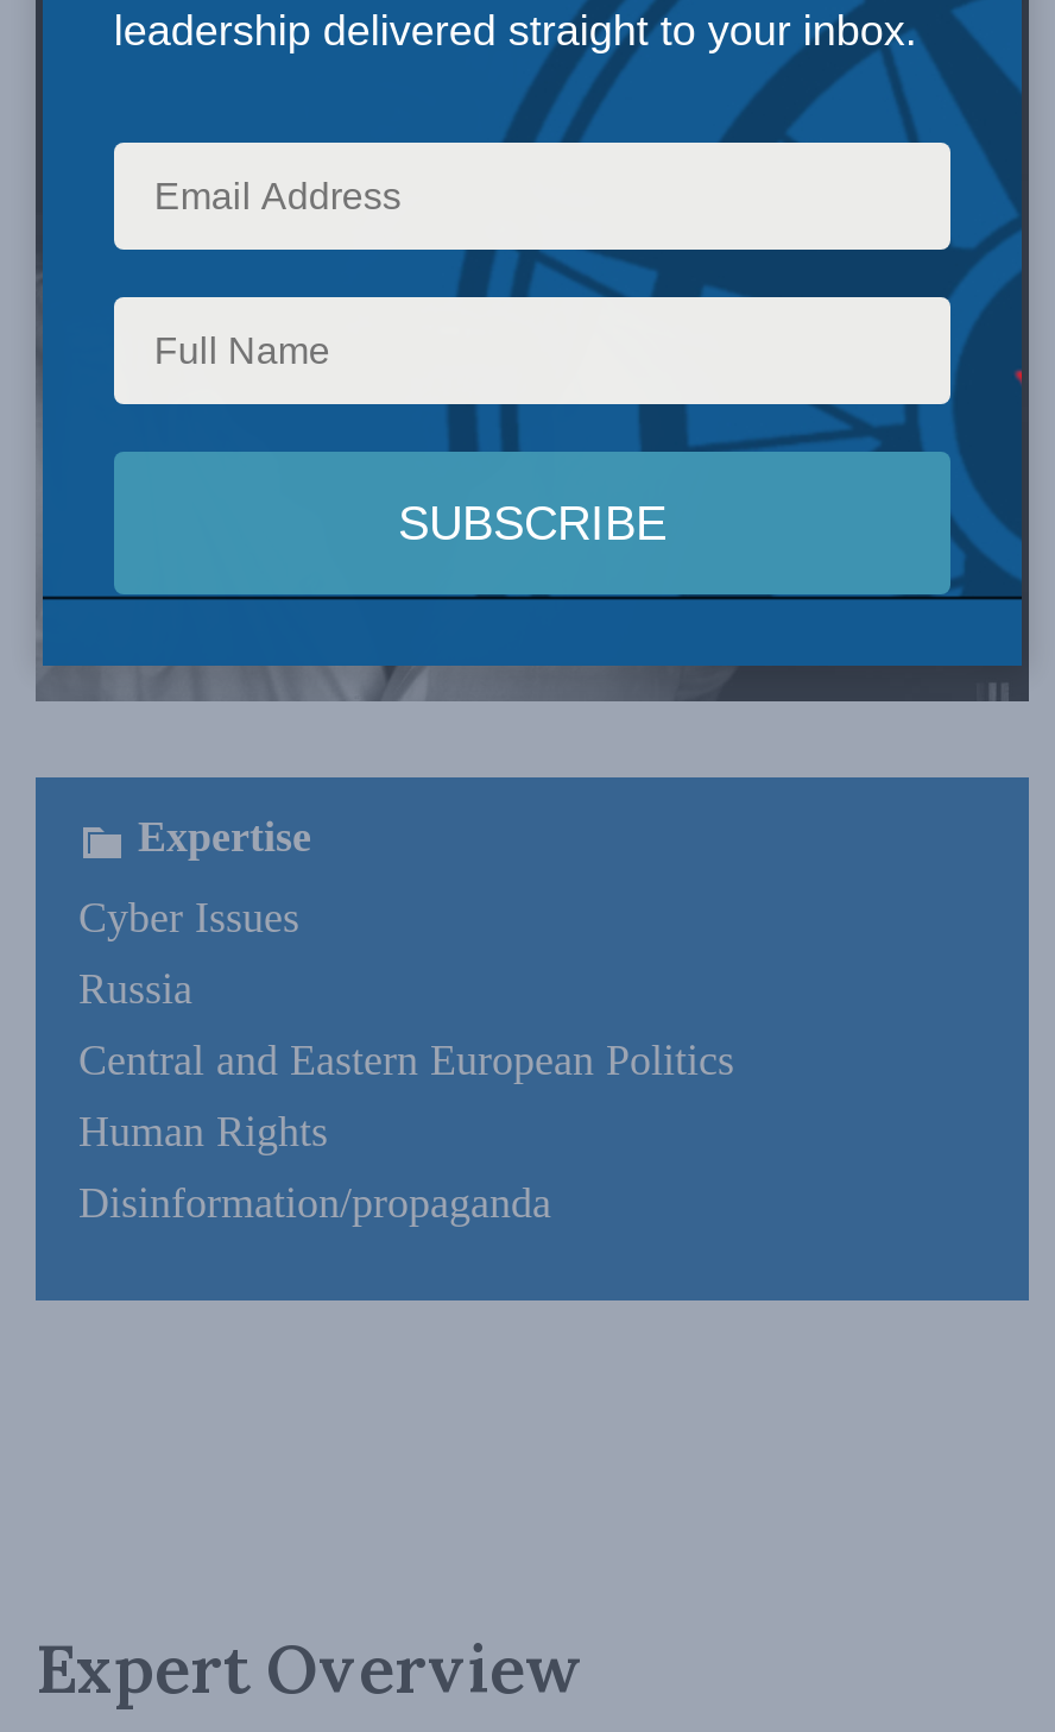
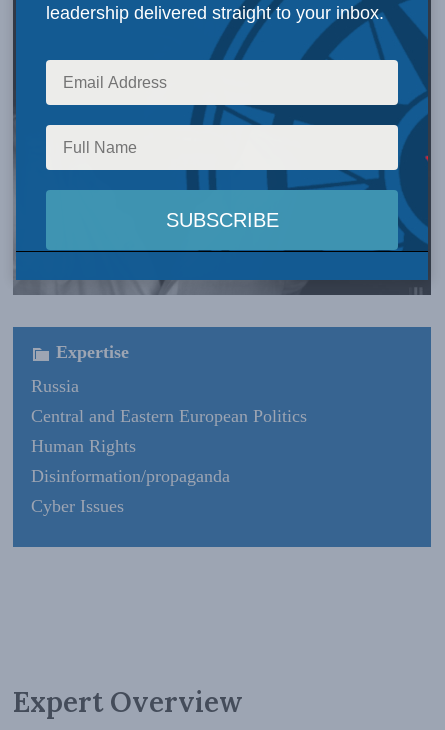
moved down: Cyber Issues

moved up: Russia | Central and Eastern European Politics | Human Rights | Disinformation/propaganda
